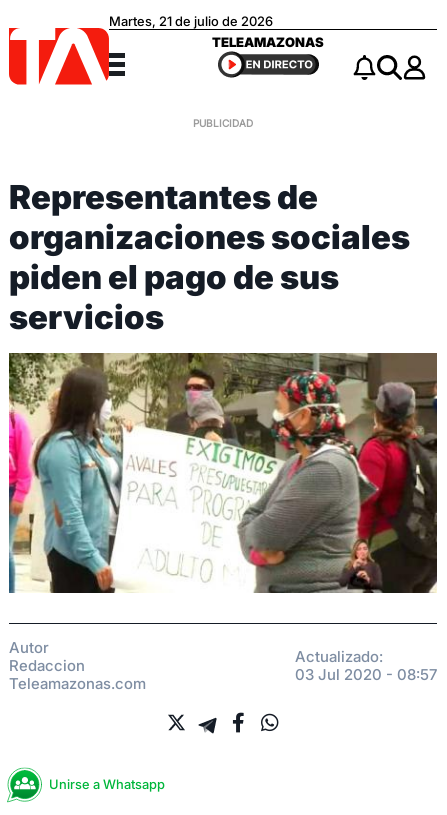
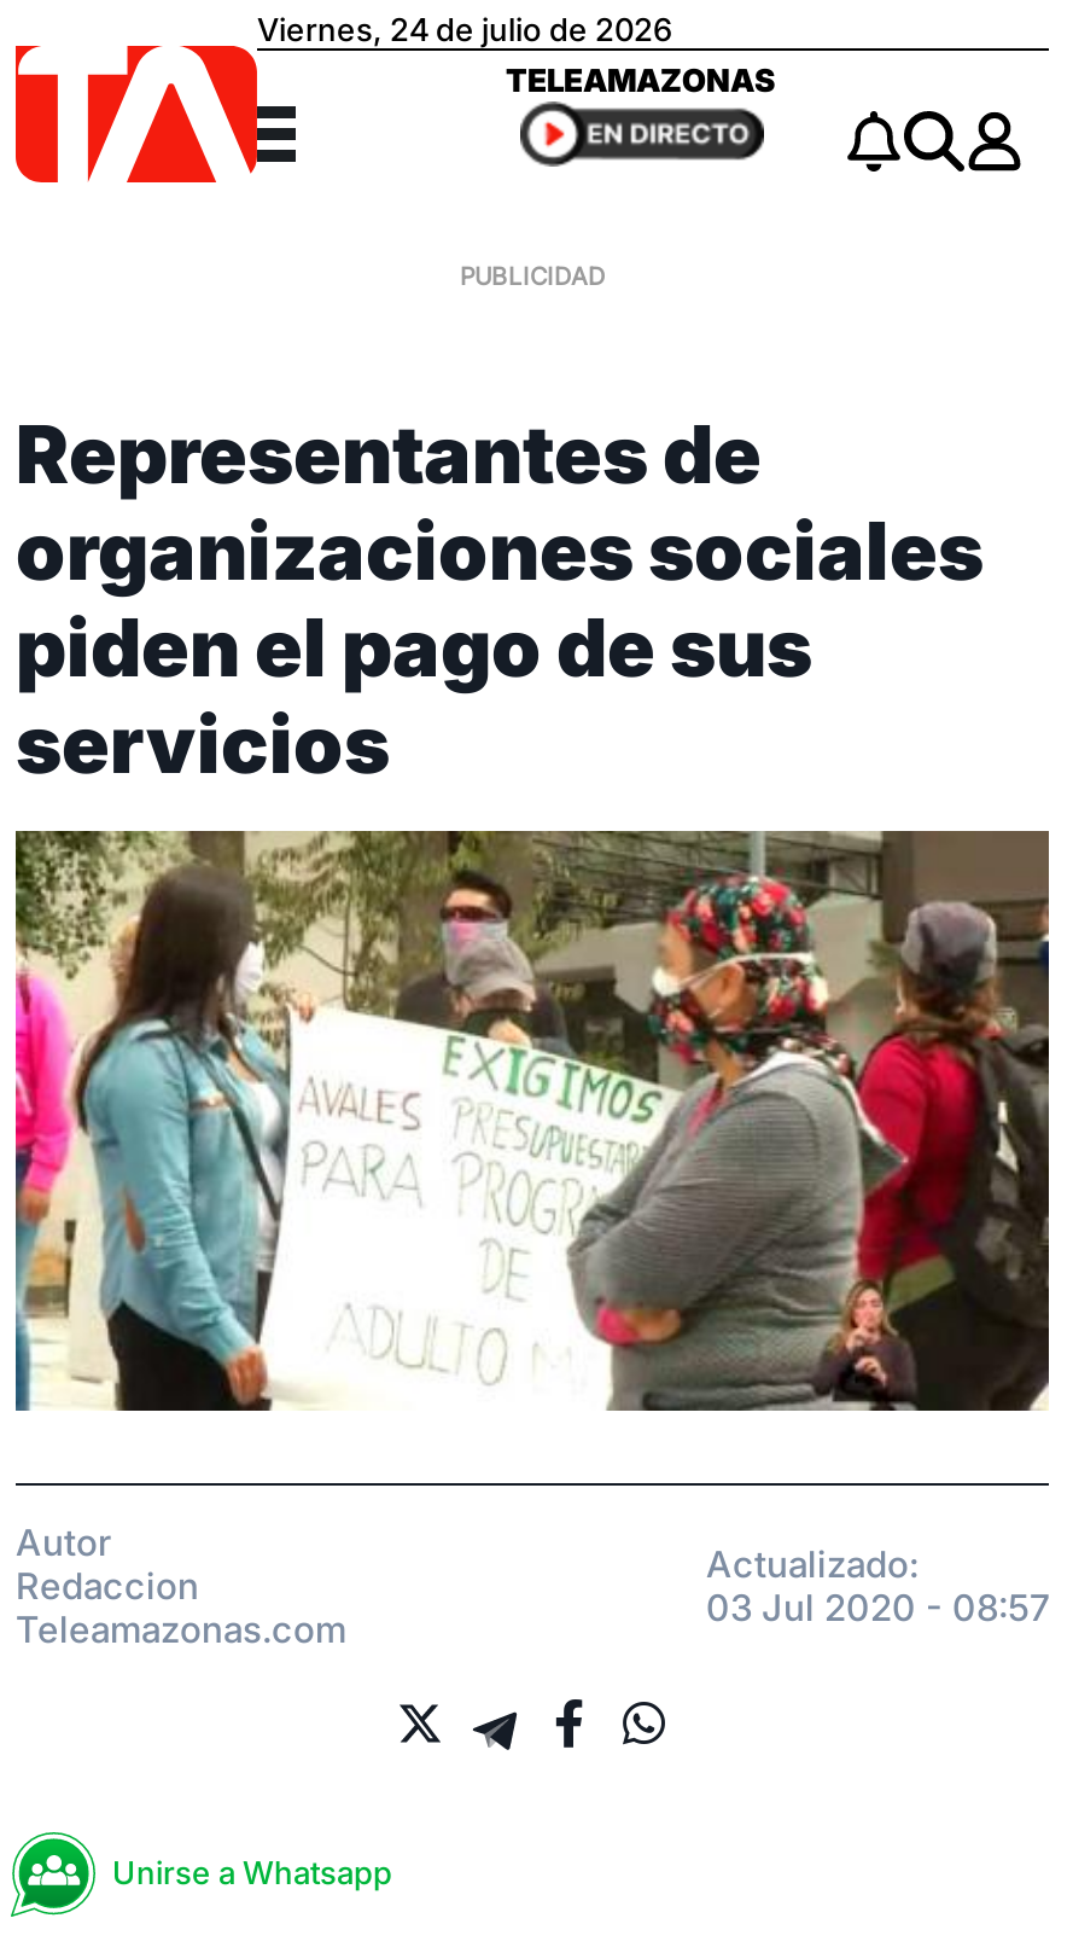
- Martes, 21 de julio de 2026
+ Viernes, 24 de julio de 2026
